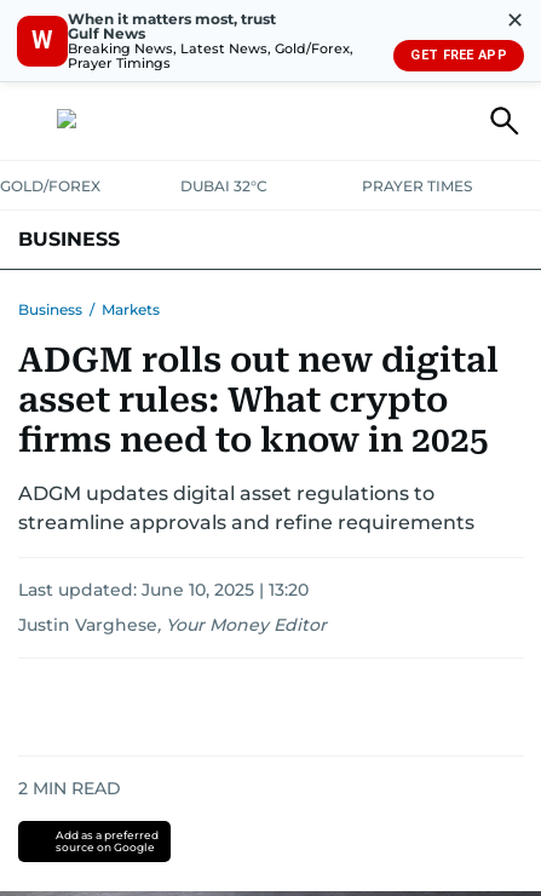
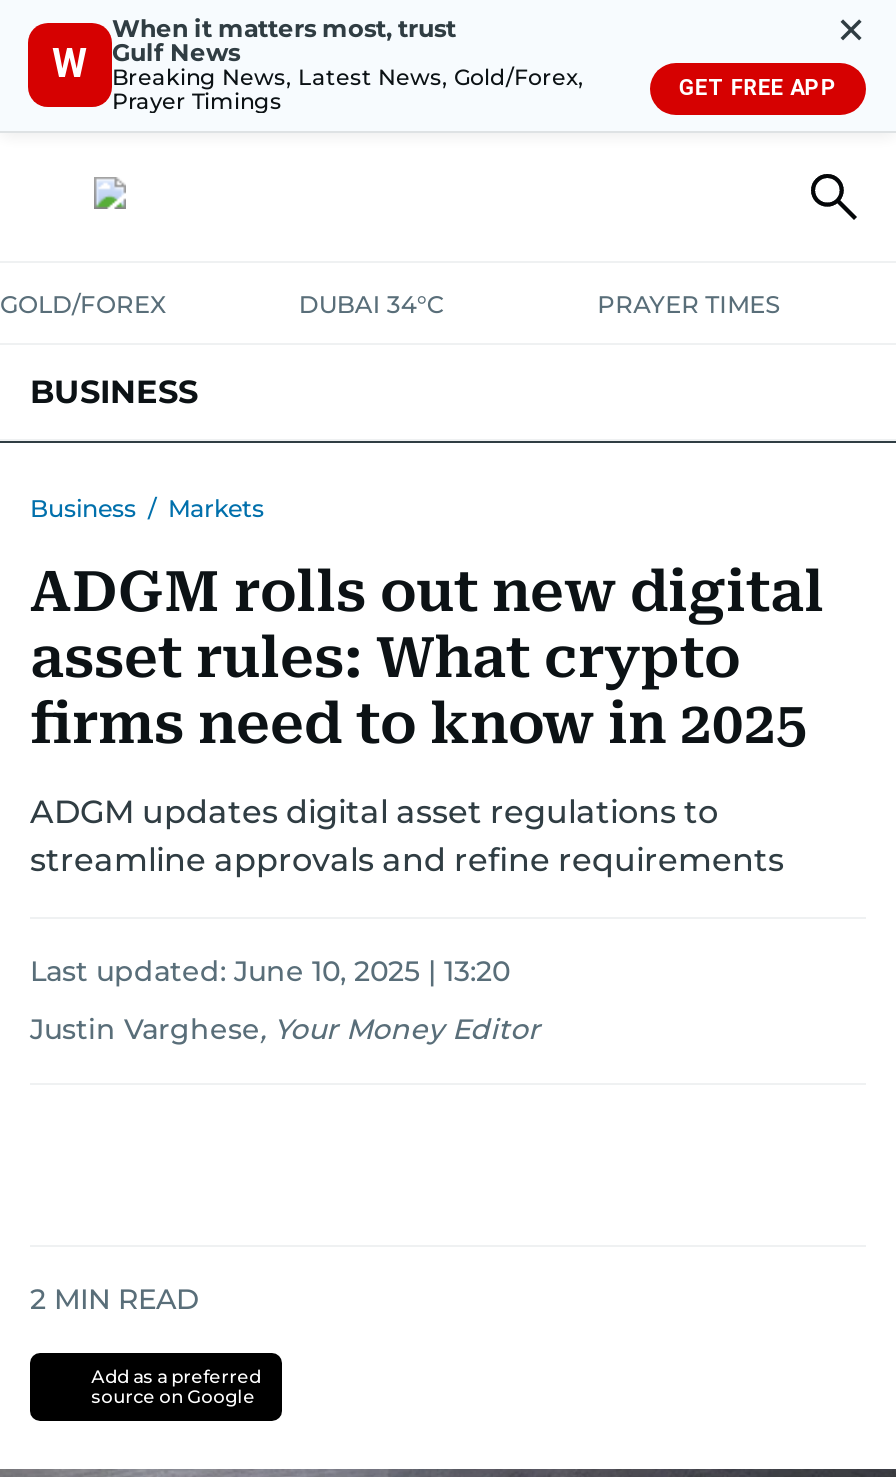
- DUBAI 32°C
+ DUBAI 34°C
